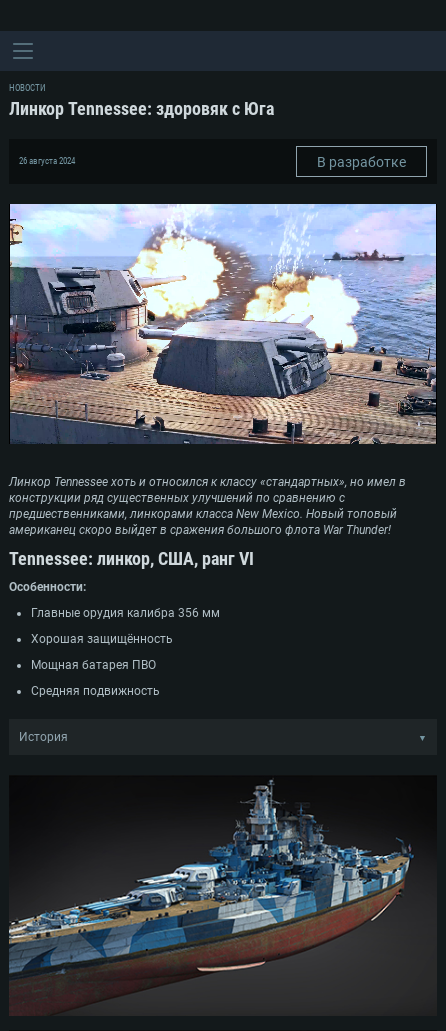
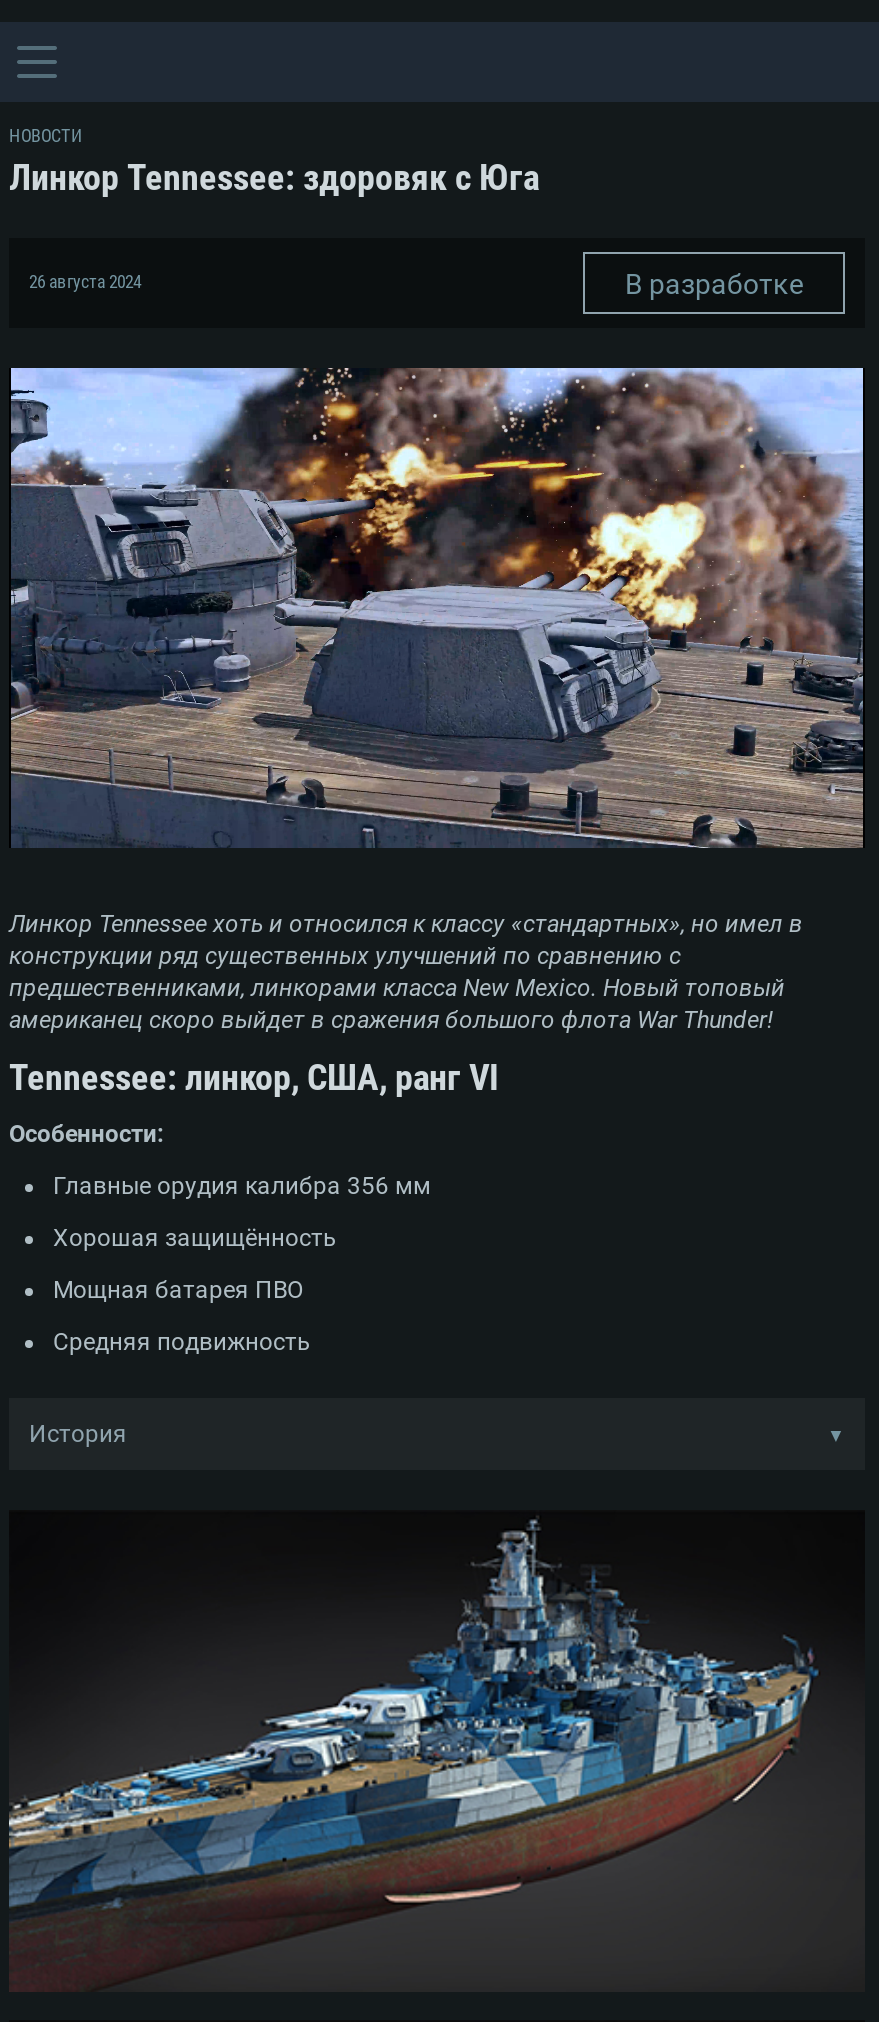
- [image]
+ [image]
